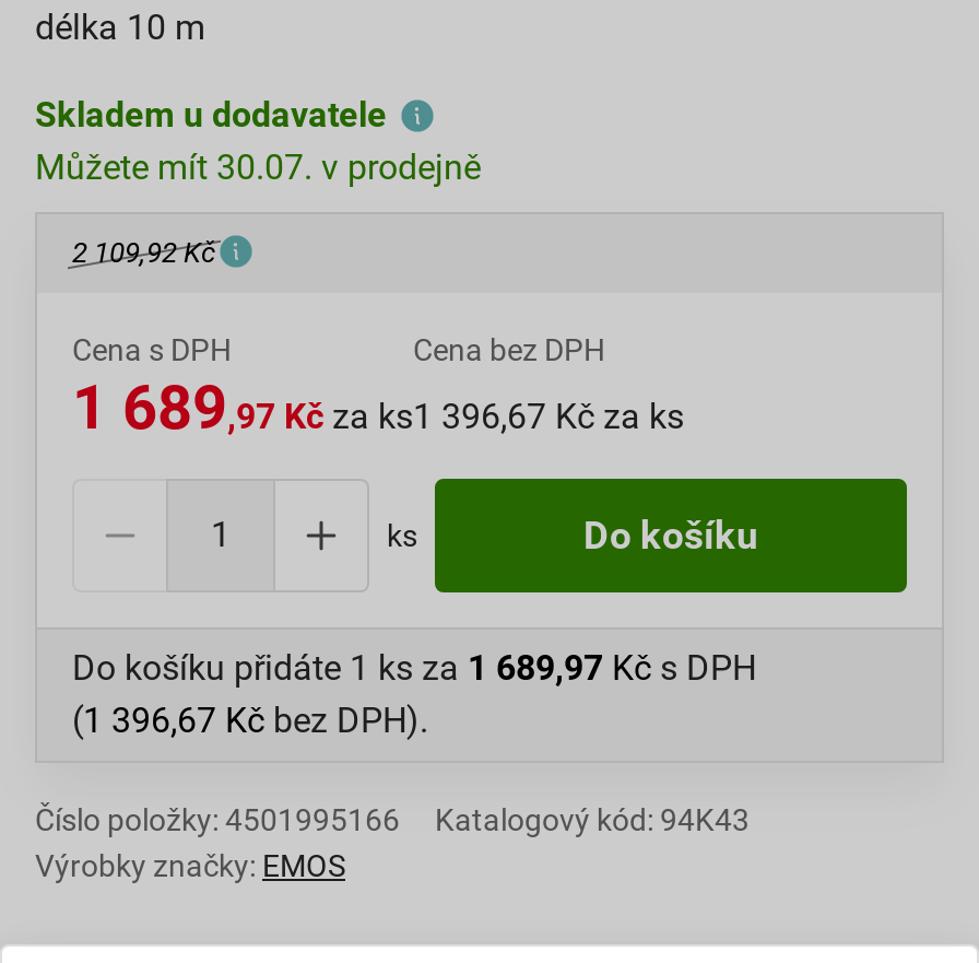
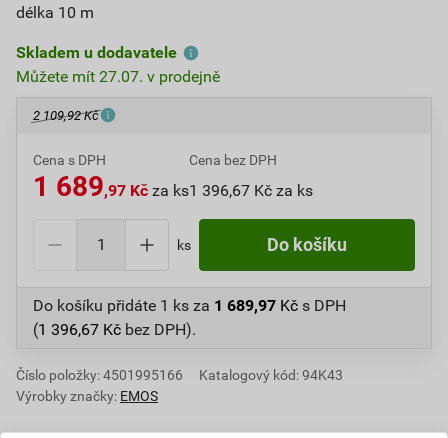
- Můžete mít 30.07. v prodejně
+ Můžete mít 27.07. v prodejně
